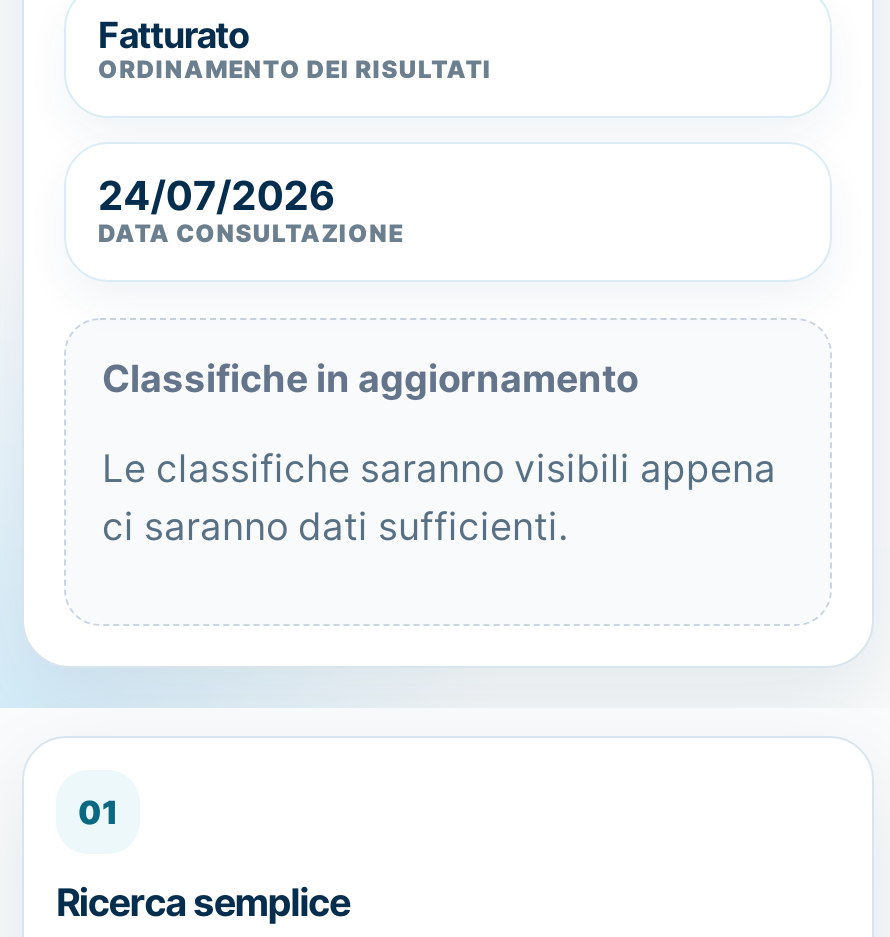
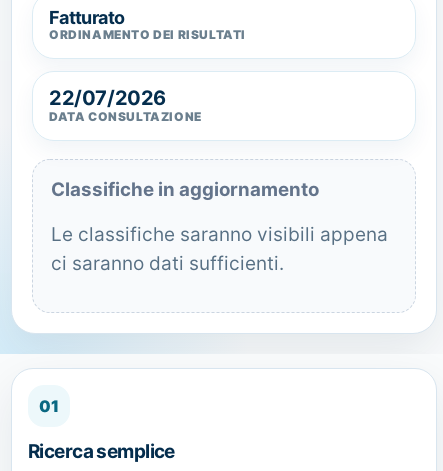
- 24/07/2026
+ 22/07/2026
